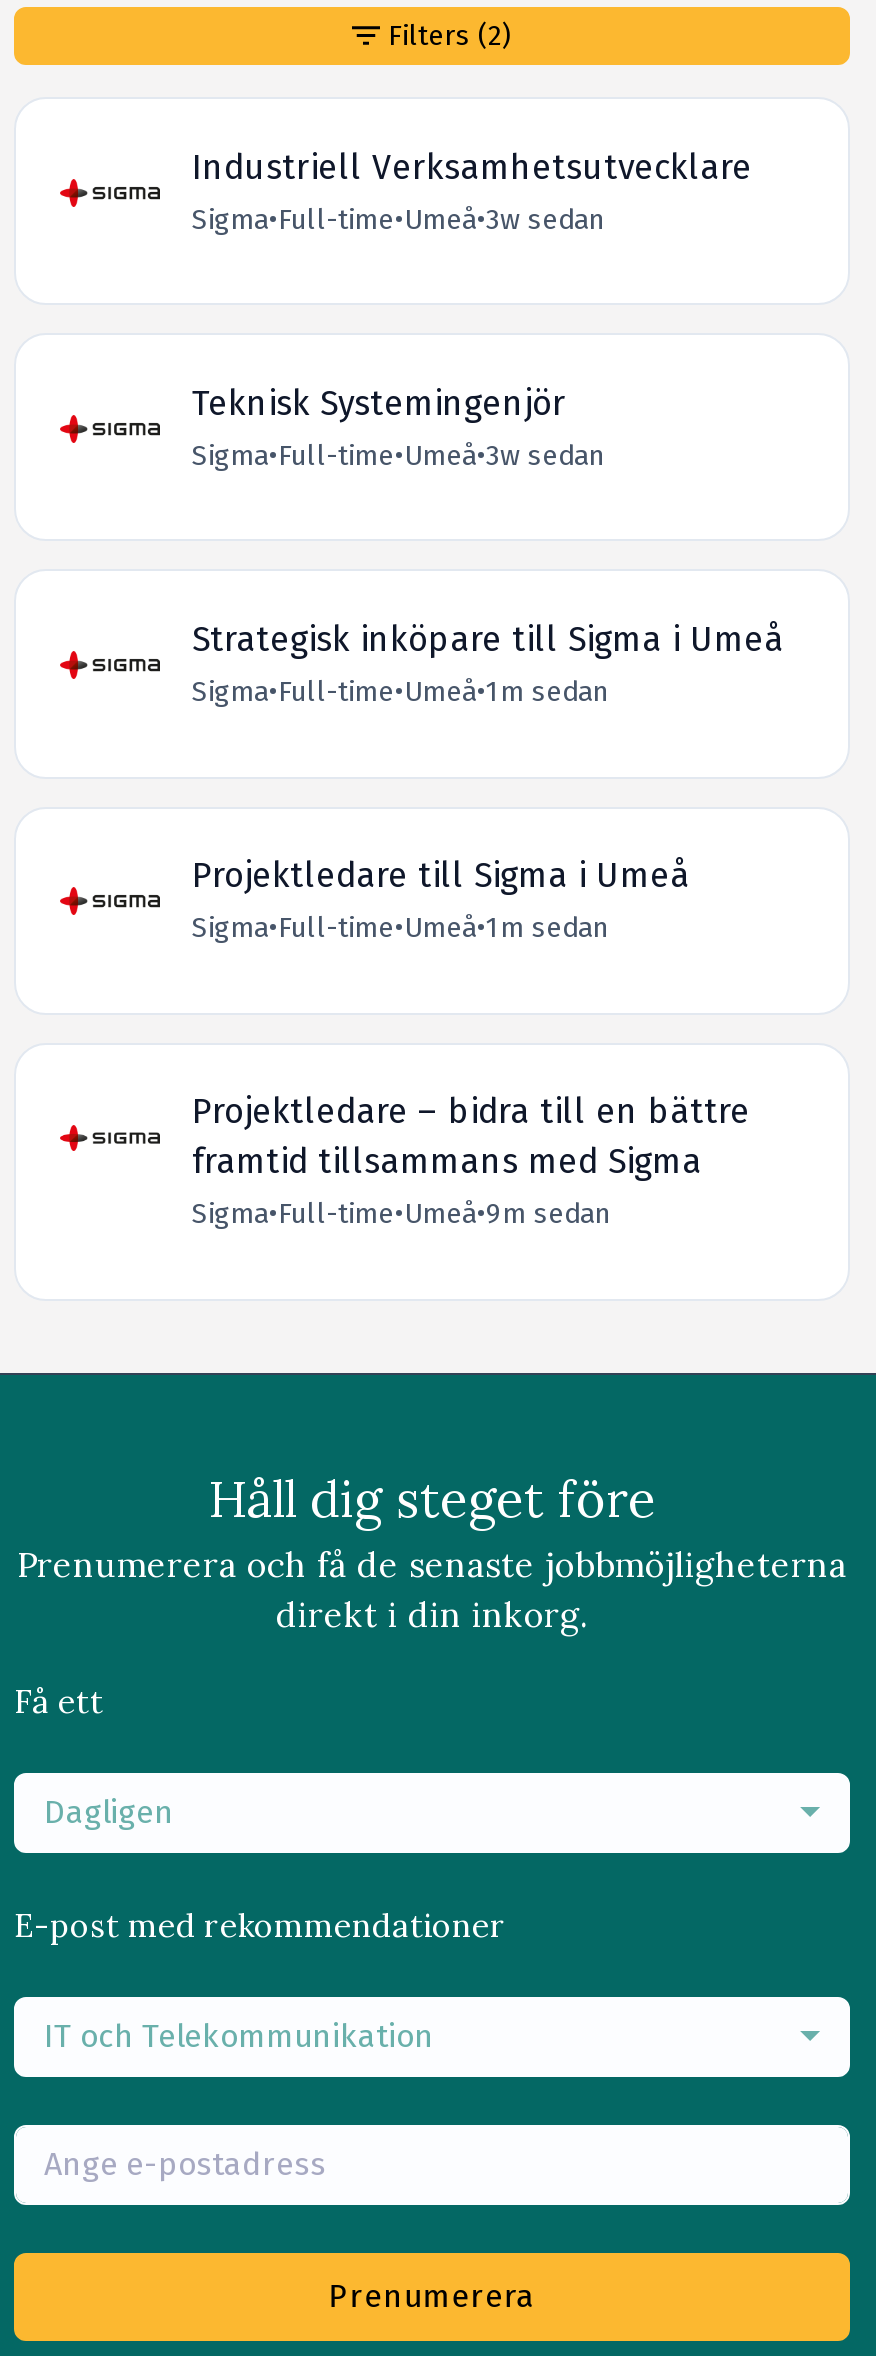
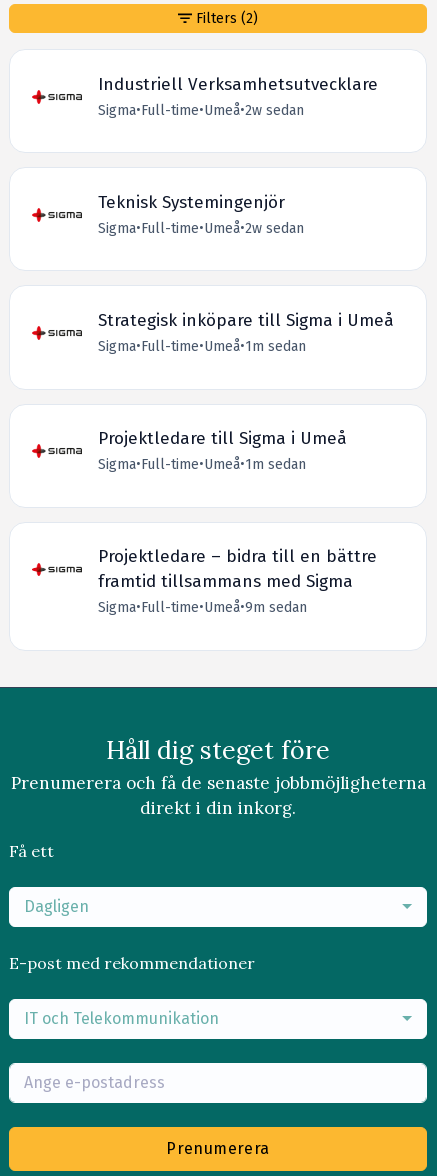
- Sigma•Full-time•Umeå•3w sedan
+ Sigma•Full-time•Umeå•2w sedan

- Sigma•Full-time•Umeå•3w sedan
+ Sigma•Full-time•Umeå•2w sedan
